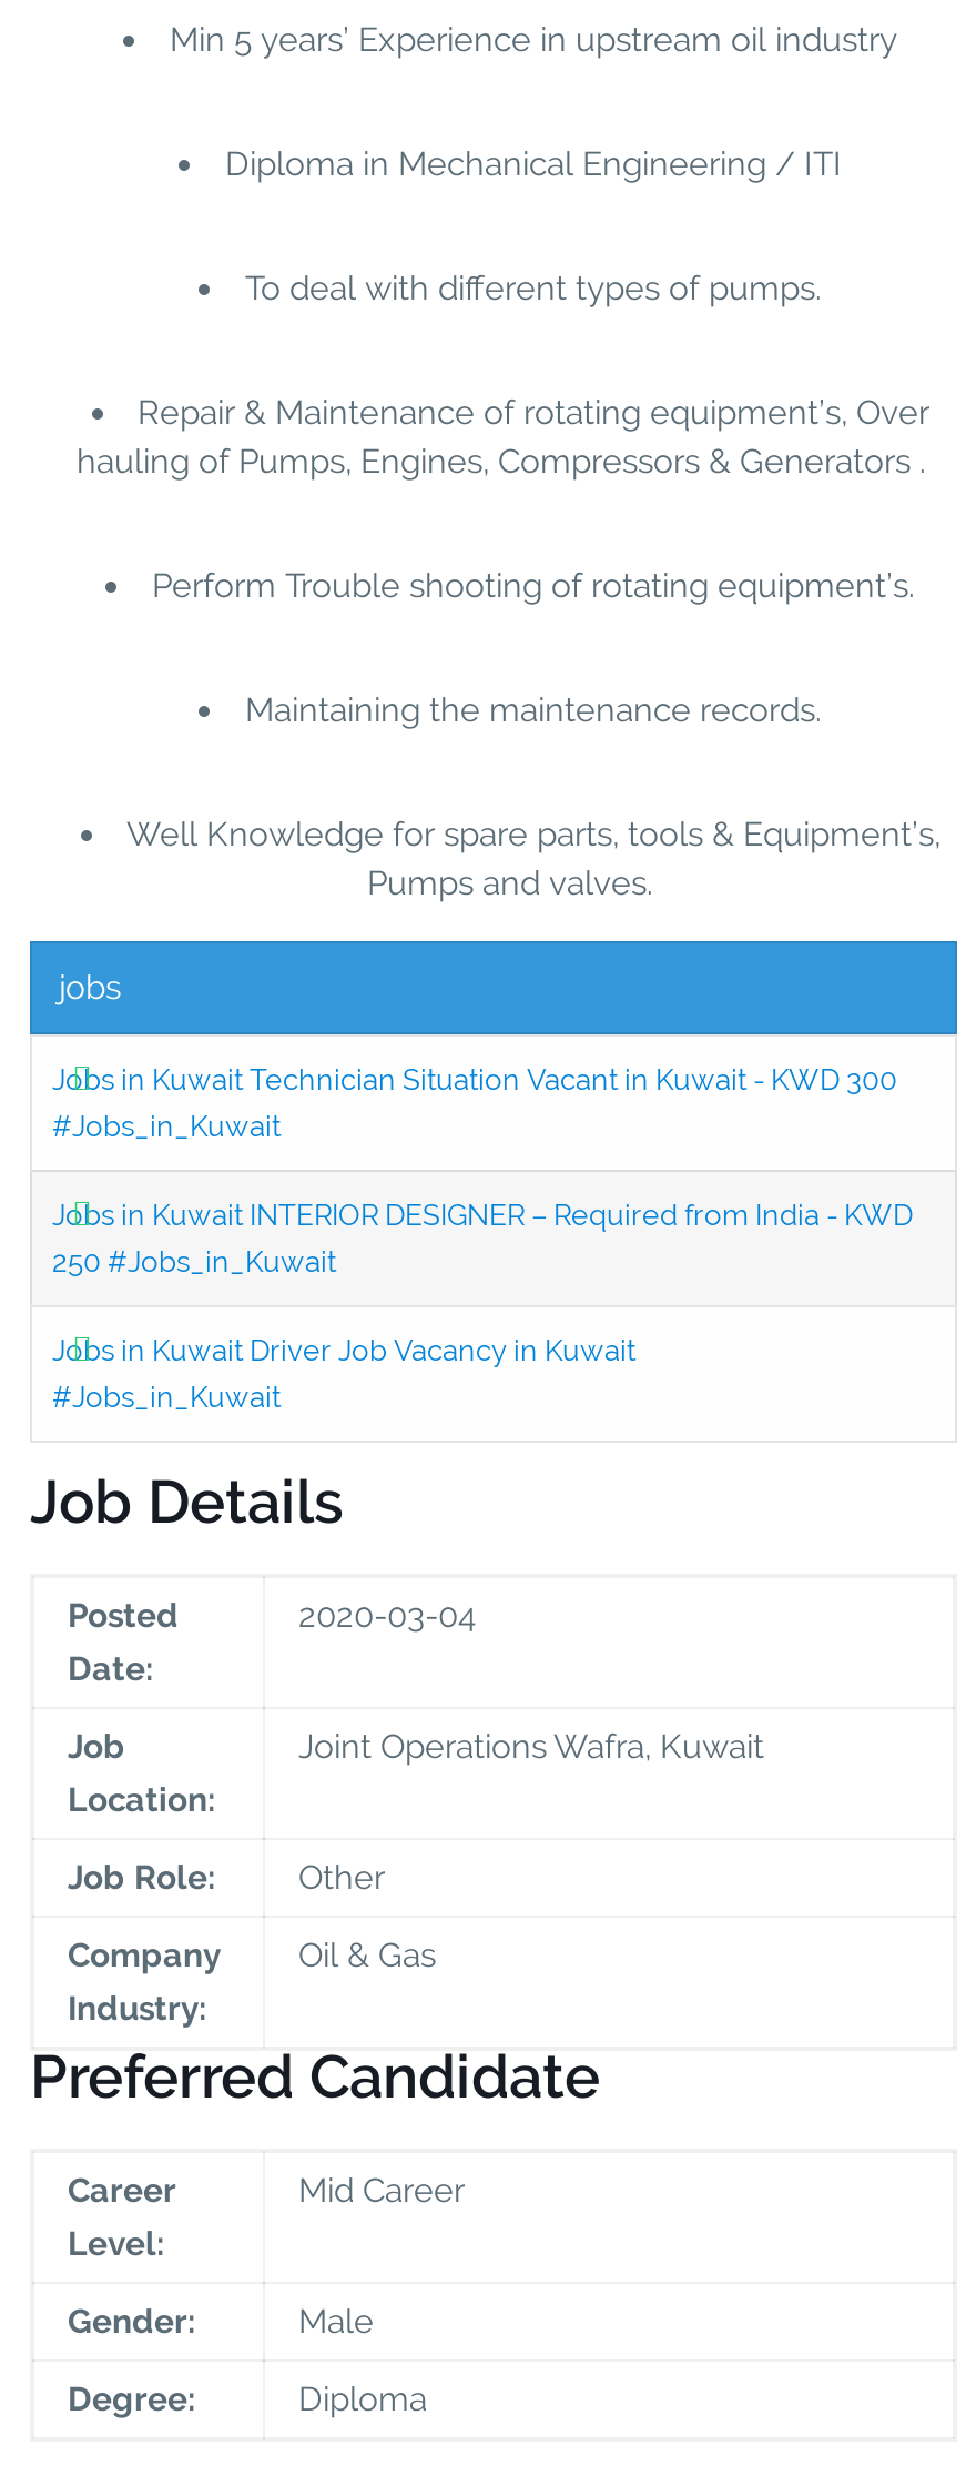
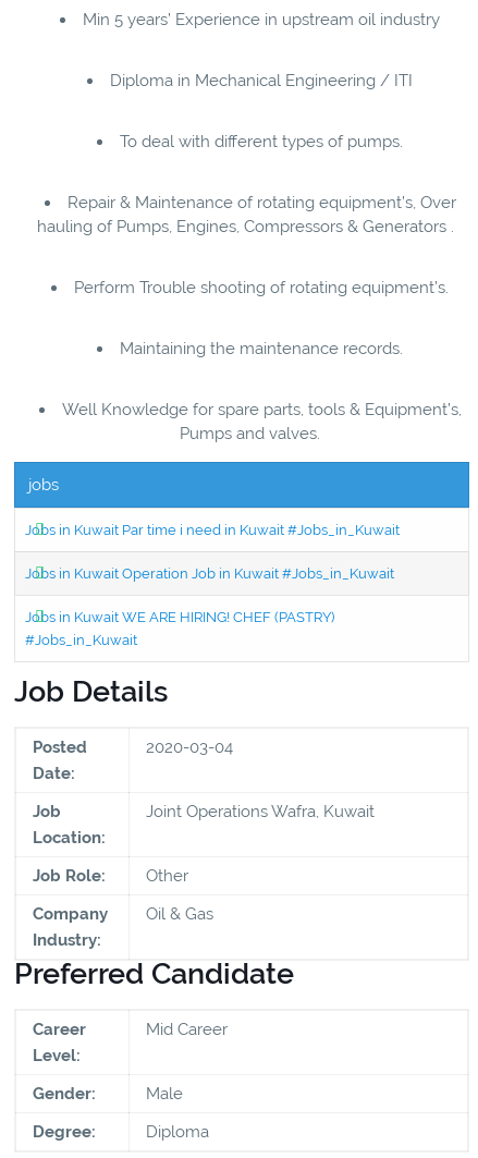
- Jobs in Kuwait Technician Situation Vacant in Kuwait - KWD 300
- #Jobs_in_Kuwait
+ Jobs in Kuwait Par time i need in Kuwait #Jobs_in_Kuwait

- Jobs in Kuwait INTERIOR DESIGNER – Required from India - KWD
- 250 #Jobs_in_Kuwait
+ Jobs in Kuwait Operation Job in Kuwait #Jobs_in_Kuwait

- Jobs in Kuwait Driver Job Vacancy in Kuwait
+ Jobs in Kuwait WE ARE HIRING! CHEF (PASTRY)
